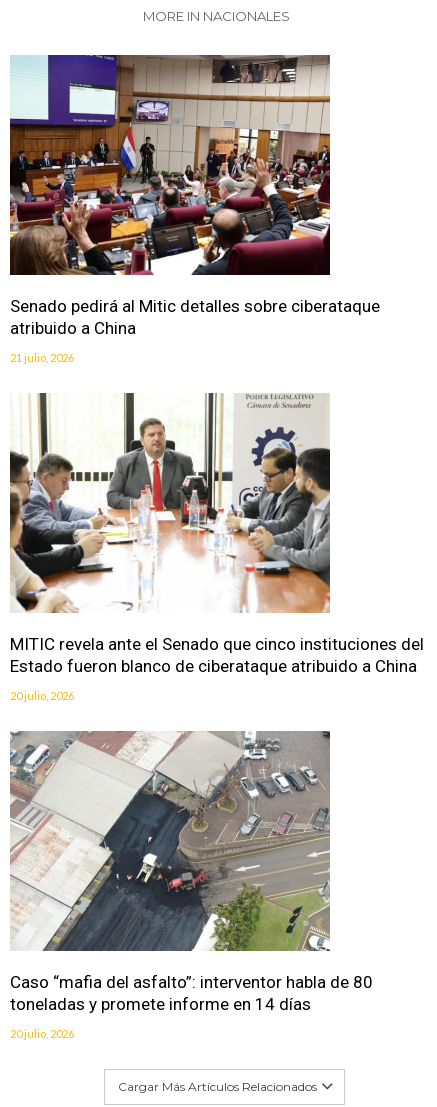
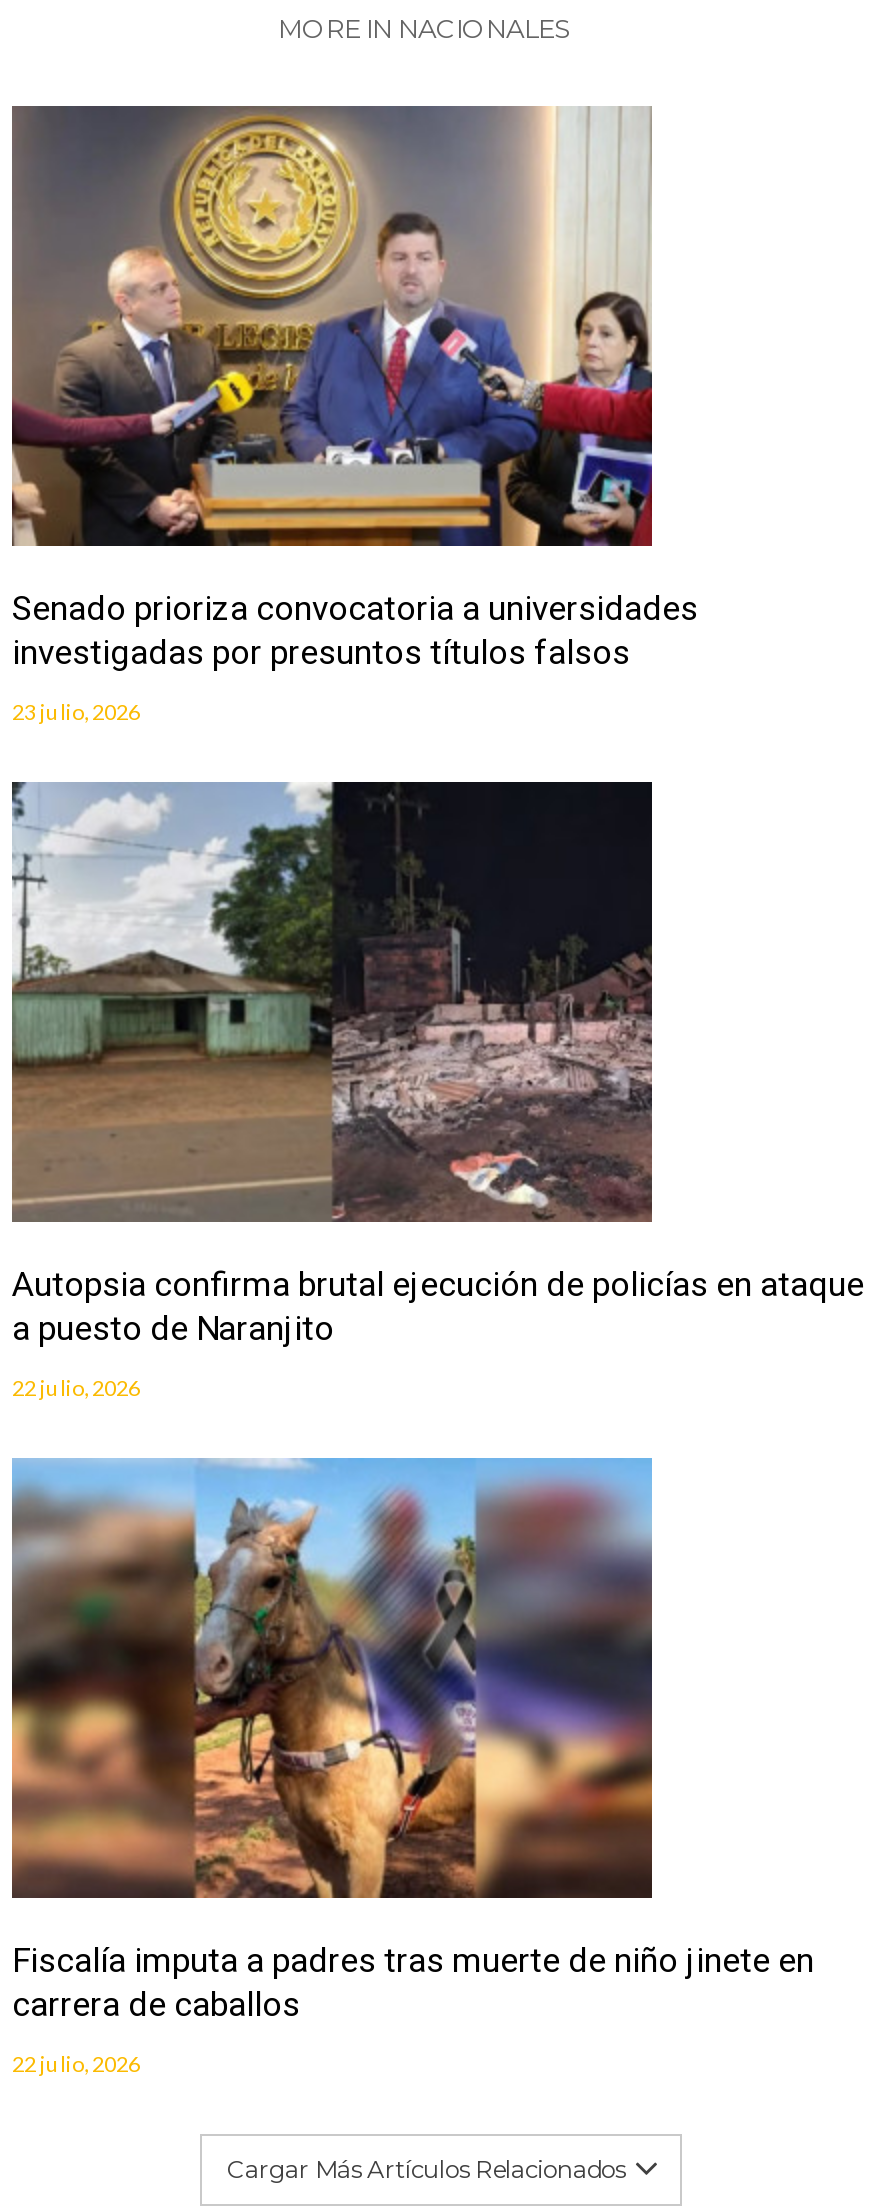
- [image]
- Senado pedirá al Mitic detalles sobre ciberataque
- atribuido a China
+ [image]
+ Senado prioriza convocatoria a universidades
+ investigadas por presuntos títulos falsos

- 21 julio, 2026
+ 23 julio, 2026

- [image]
- MITIC revela ante el Senado que cinco instituciones del
- Estado fueron blanco de ciberataque atribuido a China
+ [image]
+ Autopsia confirma brutal ejecución de policías en ataque
+ a puesto de Naranjito

- 20 julio, 2026
+ 22 julio, 2026

- [image]
- Caso “mafia del asfalto”: interventor habla de 80
- toneladas y promete informe en 14 días
+ [image]
+ Fiscalía imputa a padres tras muerte de niño jinete en
+ carrera de caballos

- 20 julio, 2026
+ 22 julio, 2026
